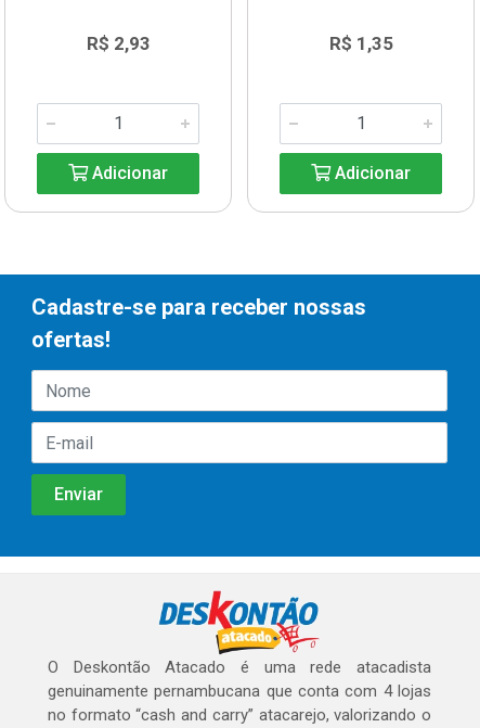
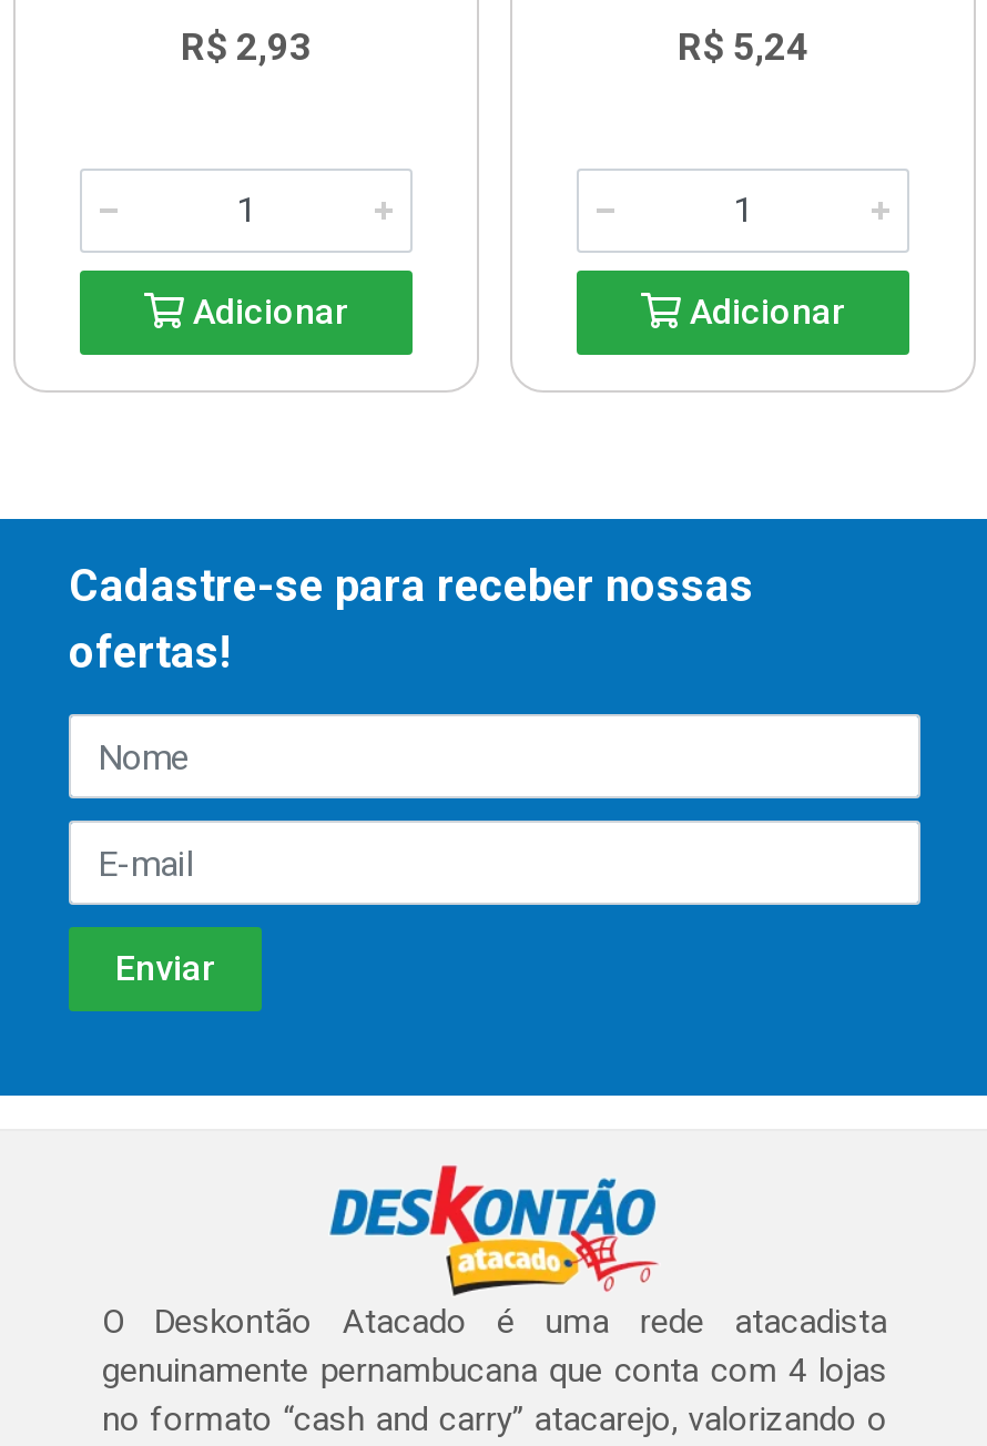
- R$ 1,35
+ R$ 5,24
